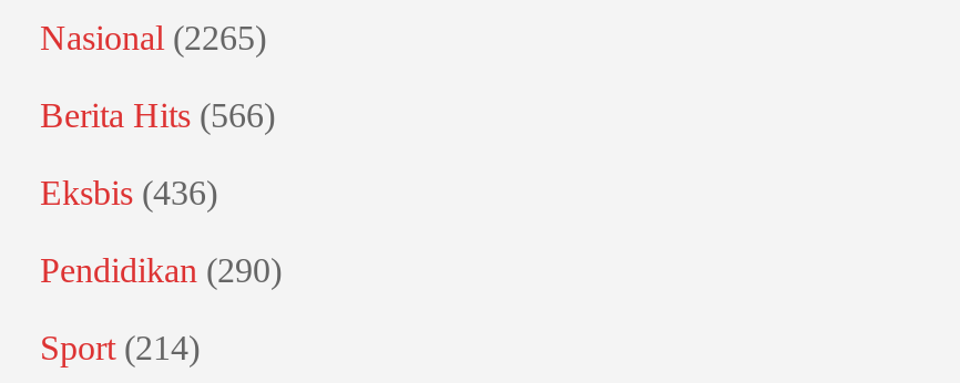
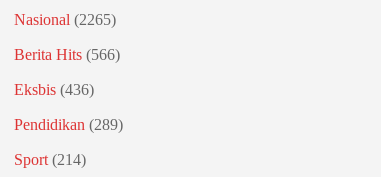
- Pendidikan (290)
+ Pendidikan (289)
